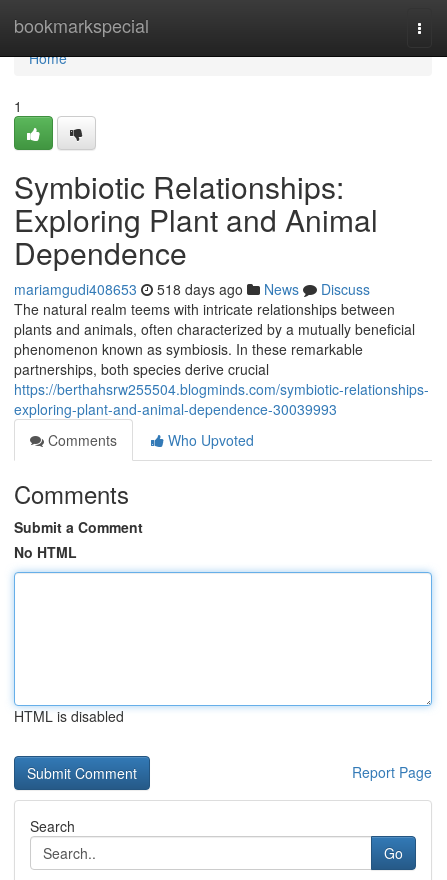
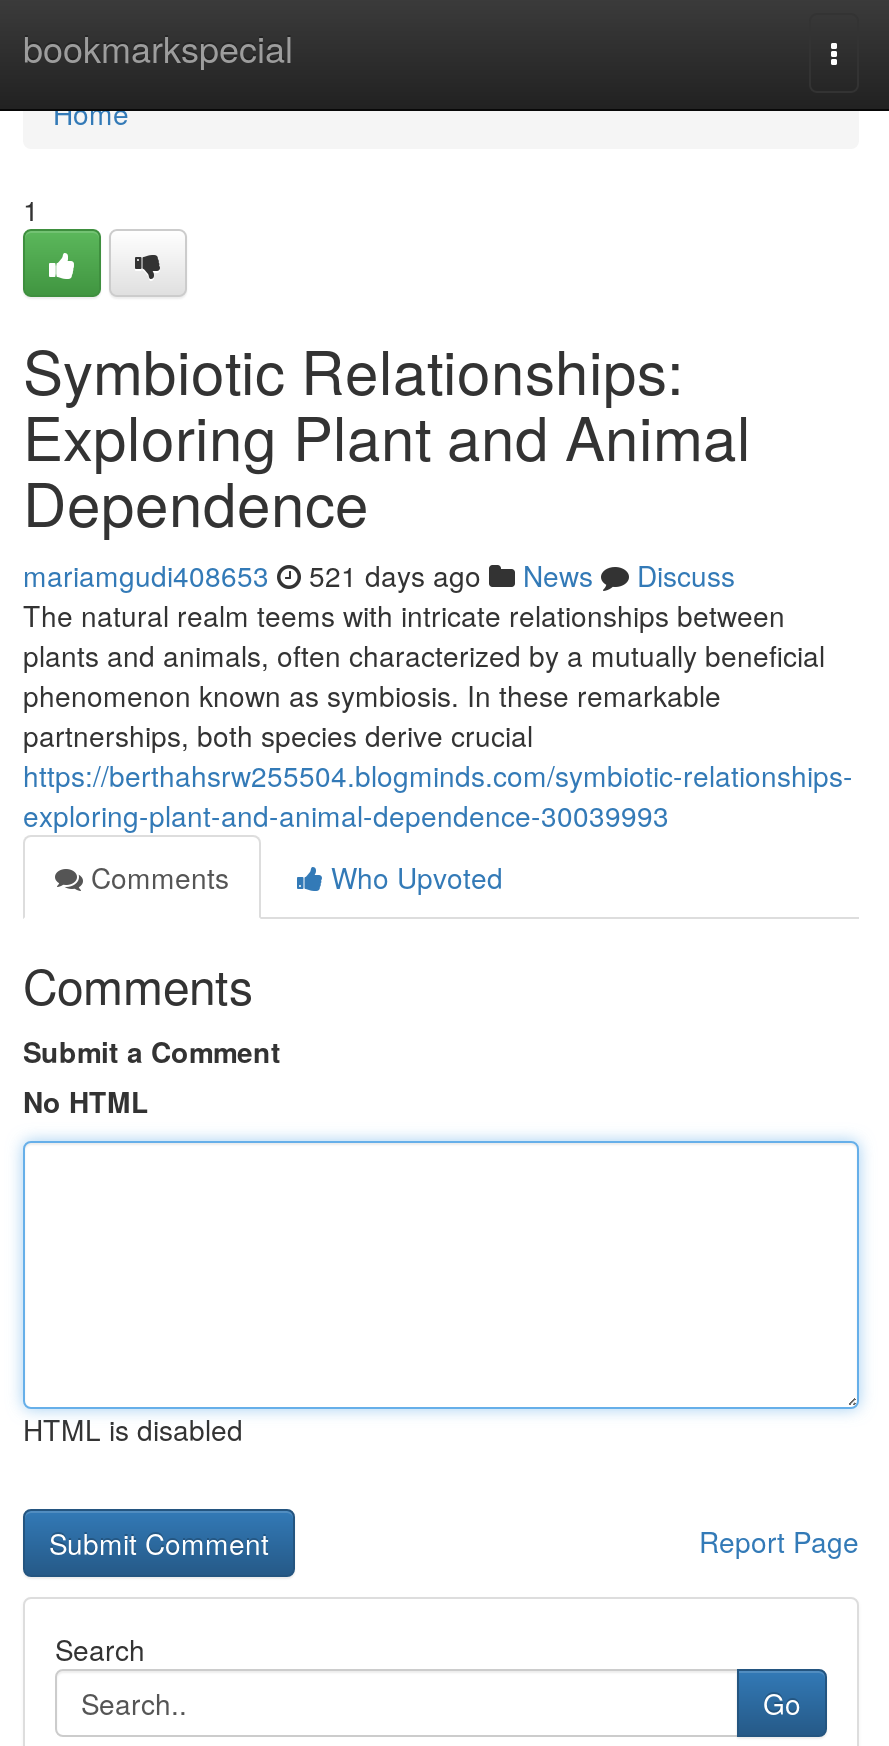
- mariamgudi408653 518 days ago News Discuss
+ mariamgudi408653 521 days ago News Discuss
